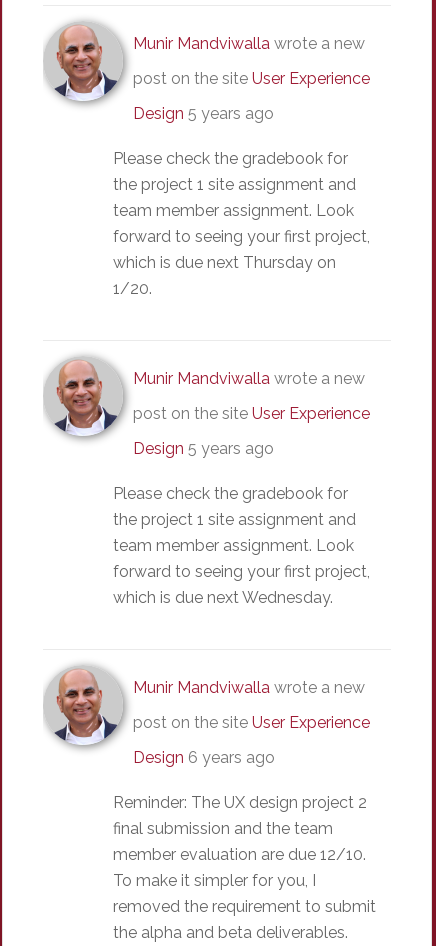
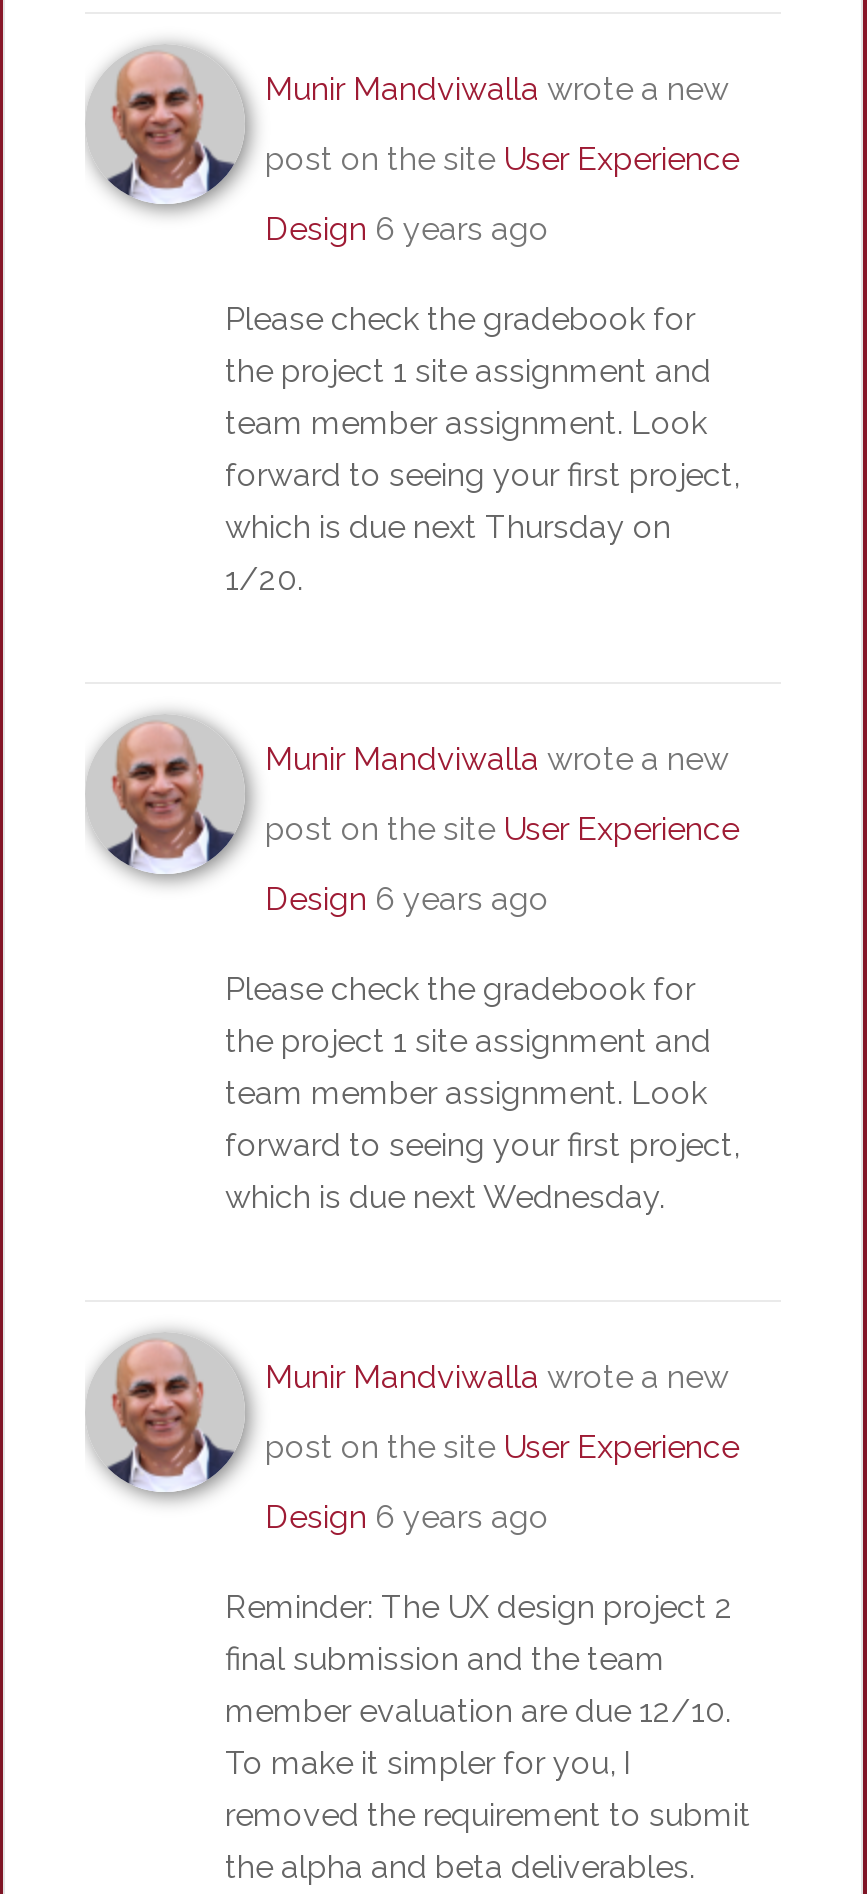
- Design 5 years ago
+ Design 6 years ago

- Design 5 years ago
+ Design 6 years ago
